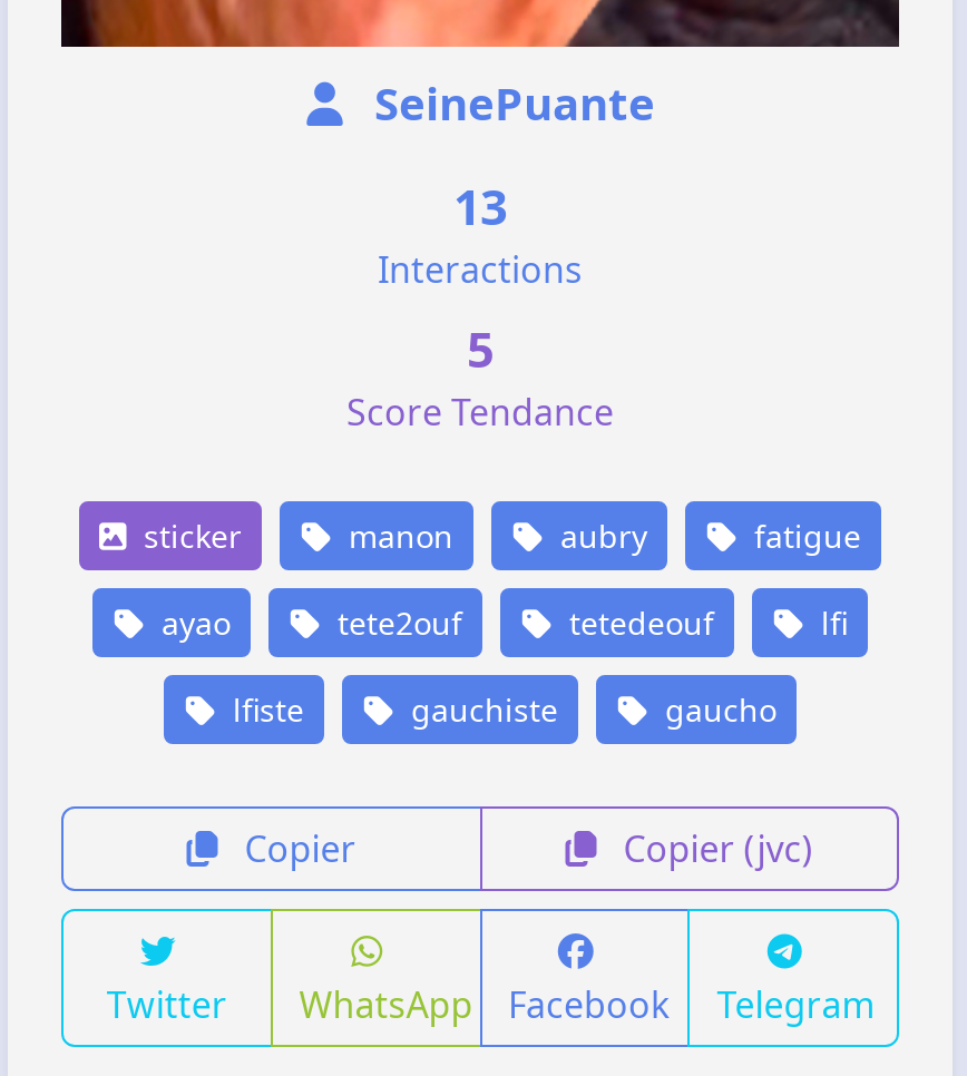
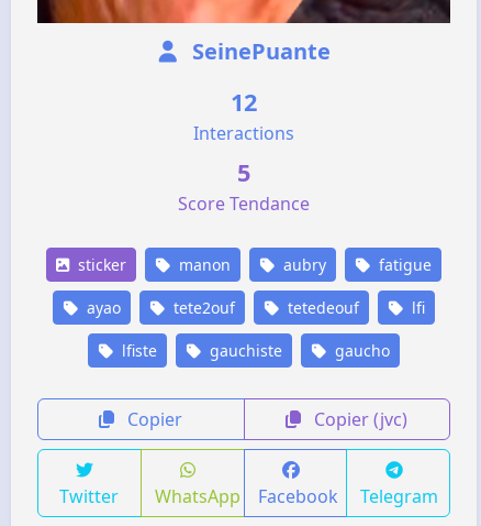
- 13
+ 12
